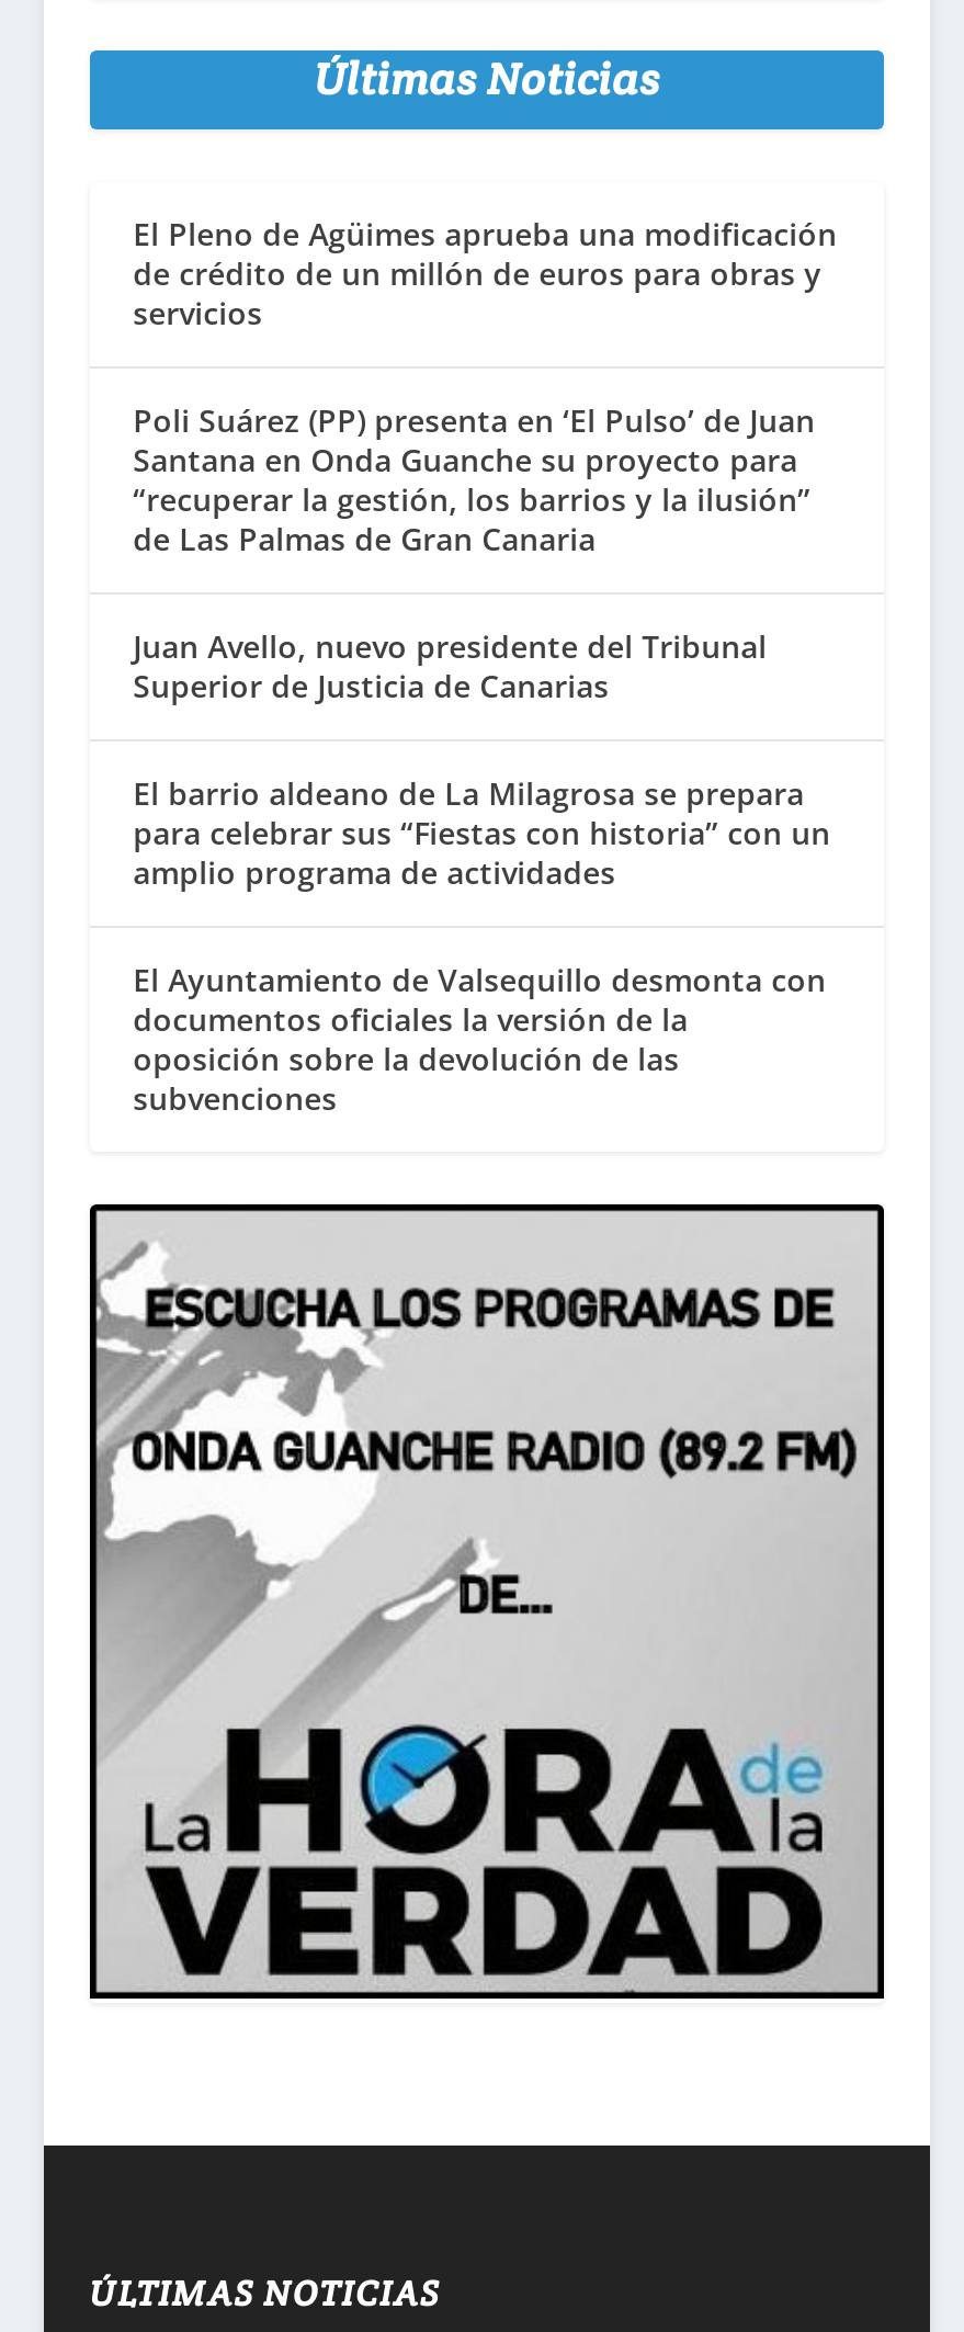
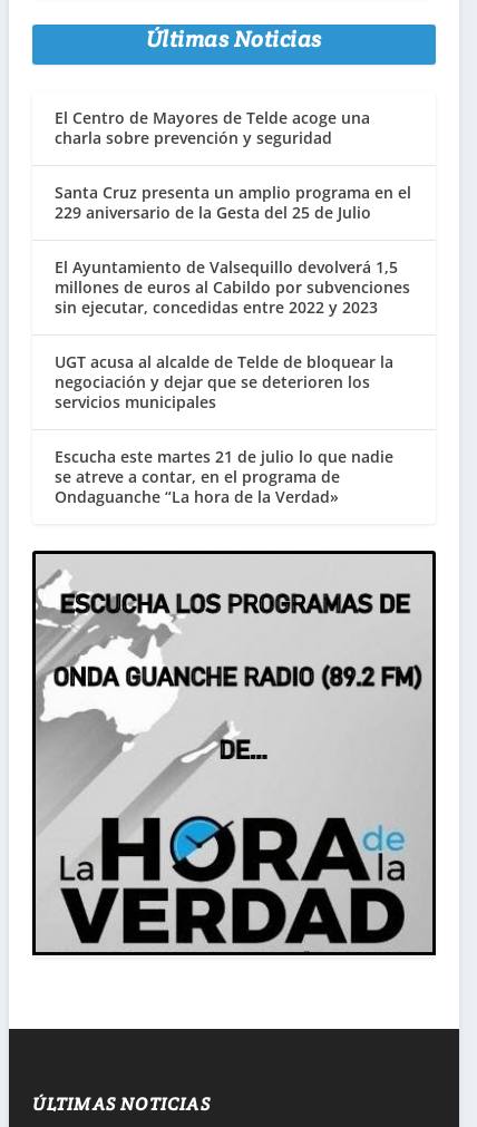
- El Pleno de Agüimes aprueba una modificación
- de crédito de un millón de euros para obras y
- servicios
+ El Centro de Mayores de Telde acoge una
+ charla sobre prevención y seguridad

- Poli Suárez (PP) presenta en ‘El Pulso’ de Juan
- Santana en Onda Guanche su proyecto para
- “recuperar la gestión, los barrios y la ilusión”
- de Las Palmas de Gran Canaria
+ Santa Cruz presenta un amplio programa en el
+ 229 aniversario de la Gesta del 25 de Julio

- Juan Avello, nuevo presidente del Tribunal
- Superior de Justicia de Canarias
+ El Ayuntamiento de Valsequillo devolverá 1,5
+ millones de euros al Cabildo por subvenciones
+ sin ejecutar, concedidas entre 2022 y 2023

- El barrio aldeano de La Milagrosa se prepara
- para celebrar sus “Fiestas con historia” con un
- amplio programa de actividades
+ UGT acusa al alcalde de Telde de bloquear la
+ negociación y dejar que se deterioren los
+ servicios municipales

- El Ayuntamiento de Valsequillo desmonta con
- documentos oficiales la versión de la
- oposición sobre la devolución de las
- subvenciones
+ Escucha este martes 21 de julio lo que nadie
+ se atreve a contar, en el programa de
+ Ondaguanche “La hora de la Verdad»
